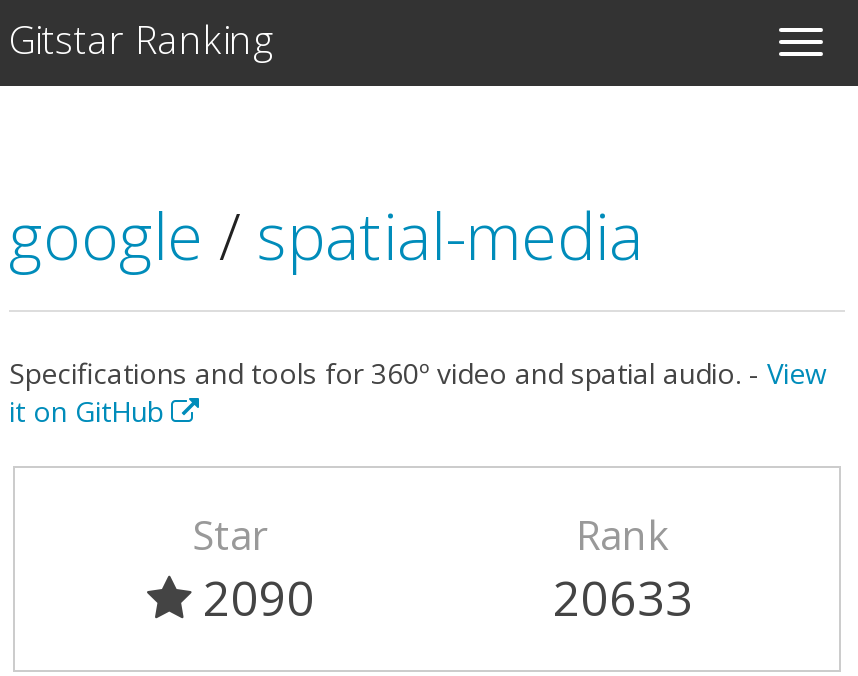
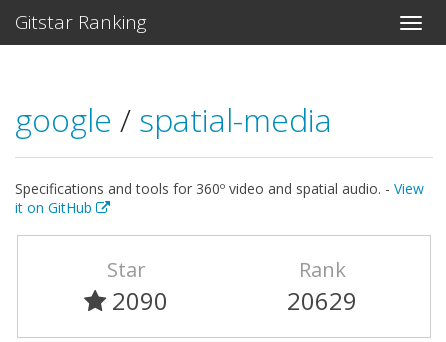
- 20633
+ 20629
